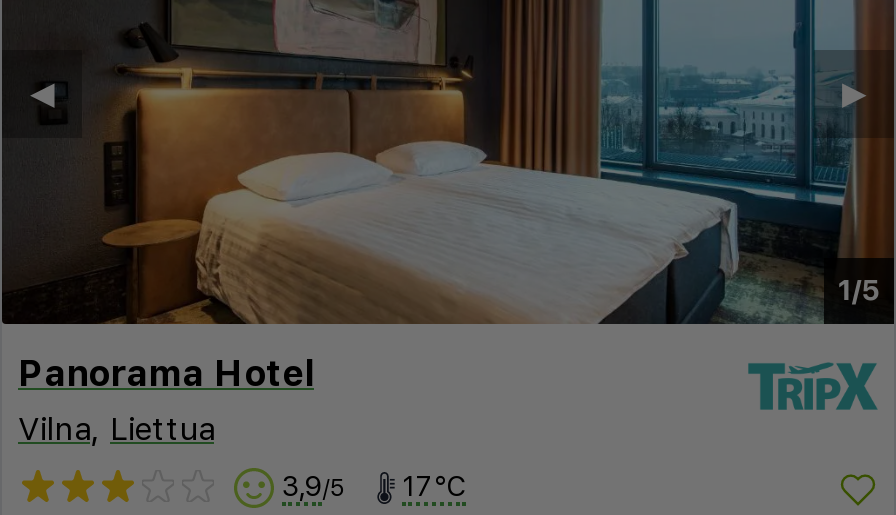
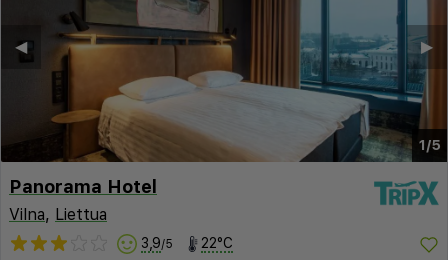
- 3,9/5 17°C
+ 3,9/5 22°C
